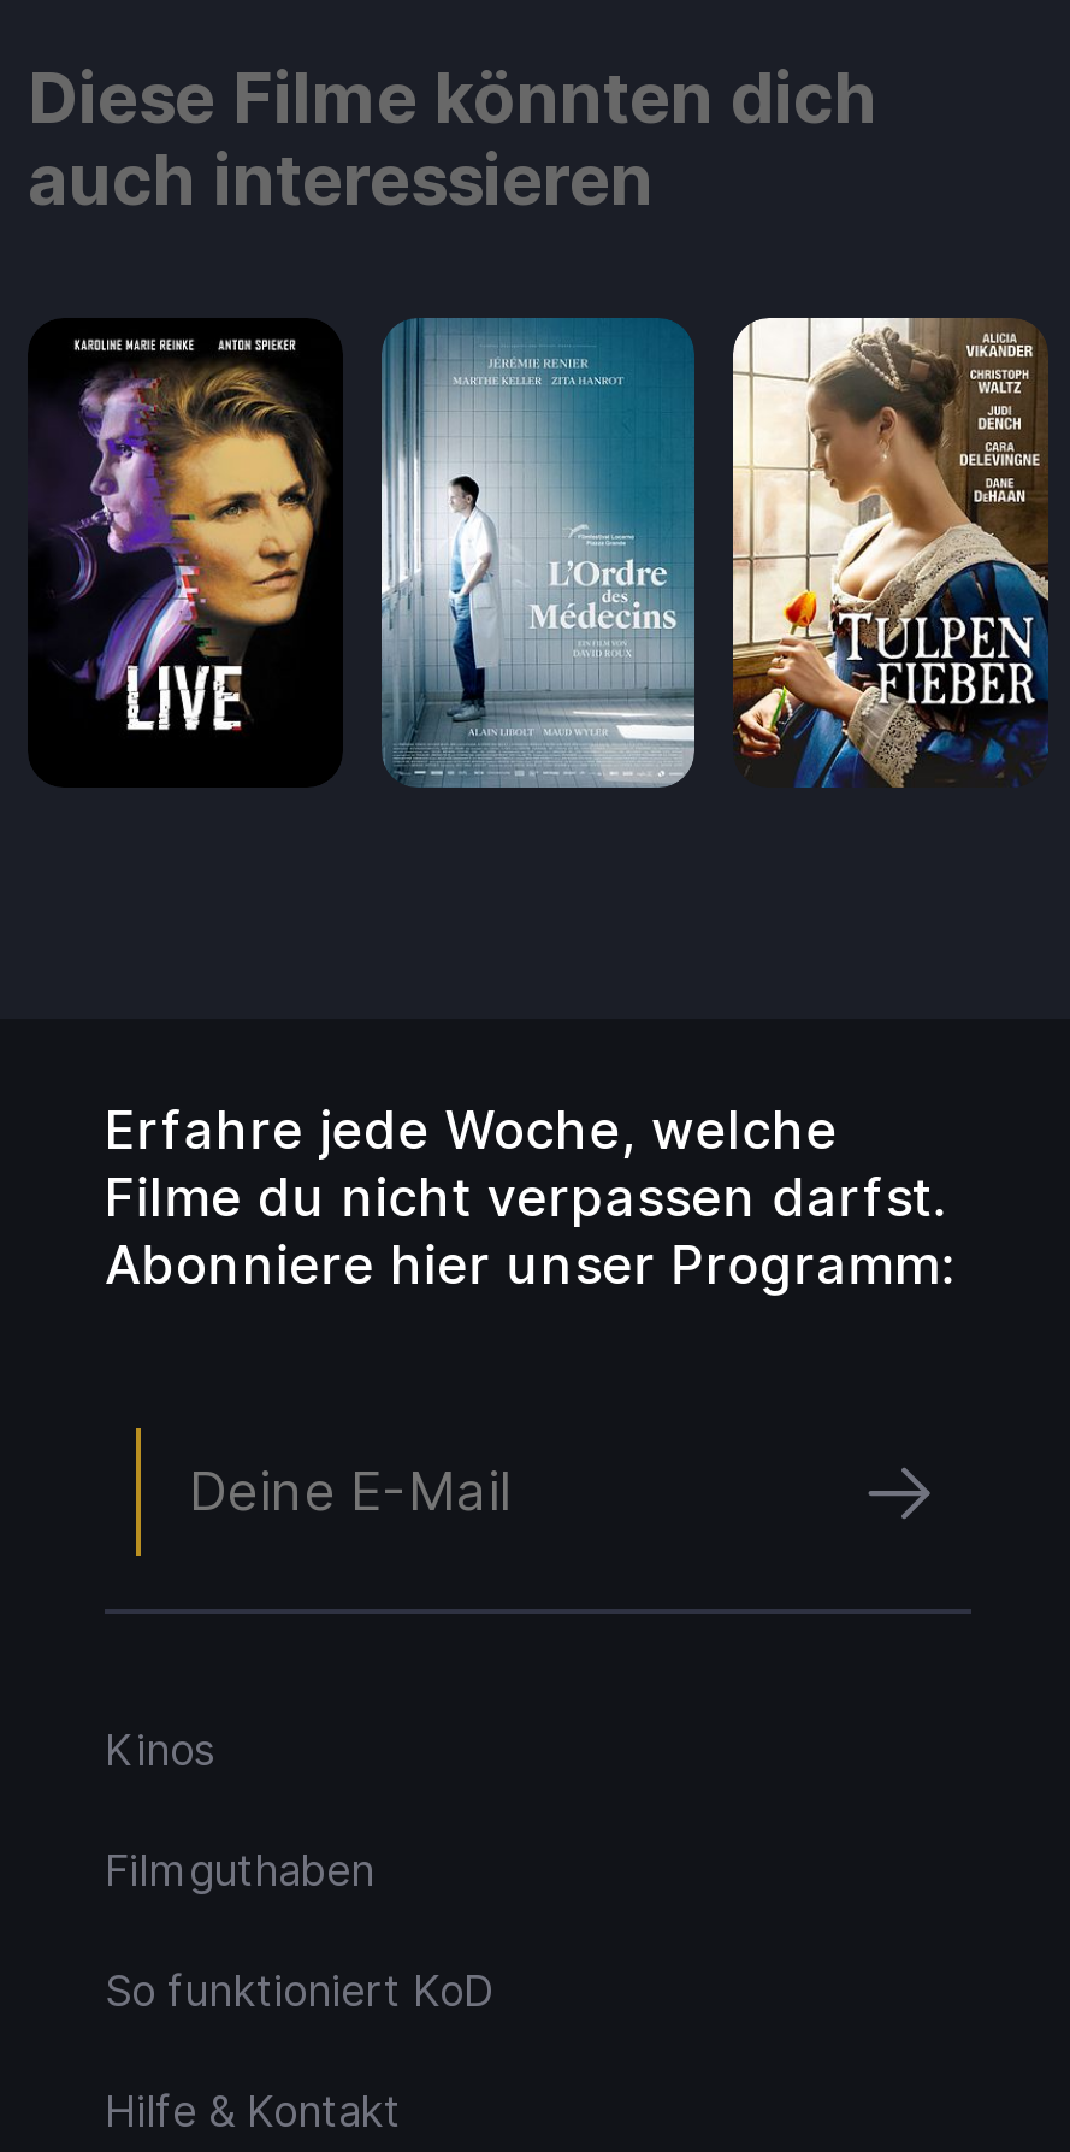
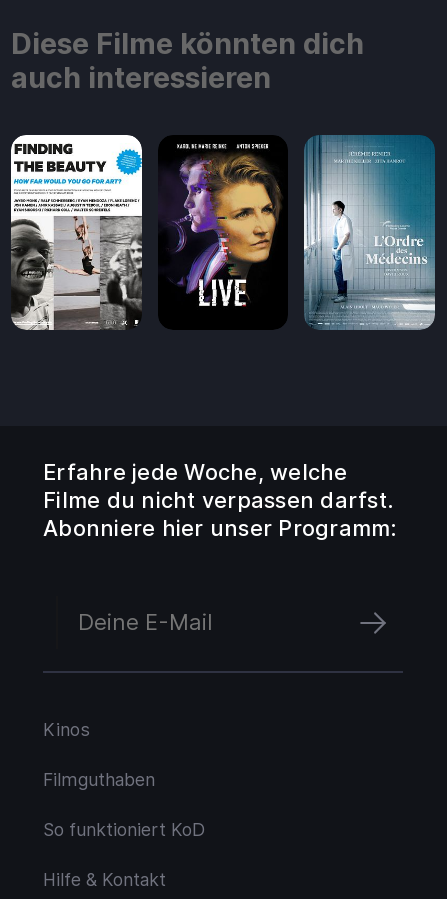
- [image]
+ [image]

- [image]
+ [image]

- [image]
+ [image]
